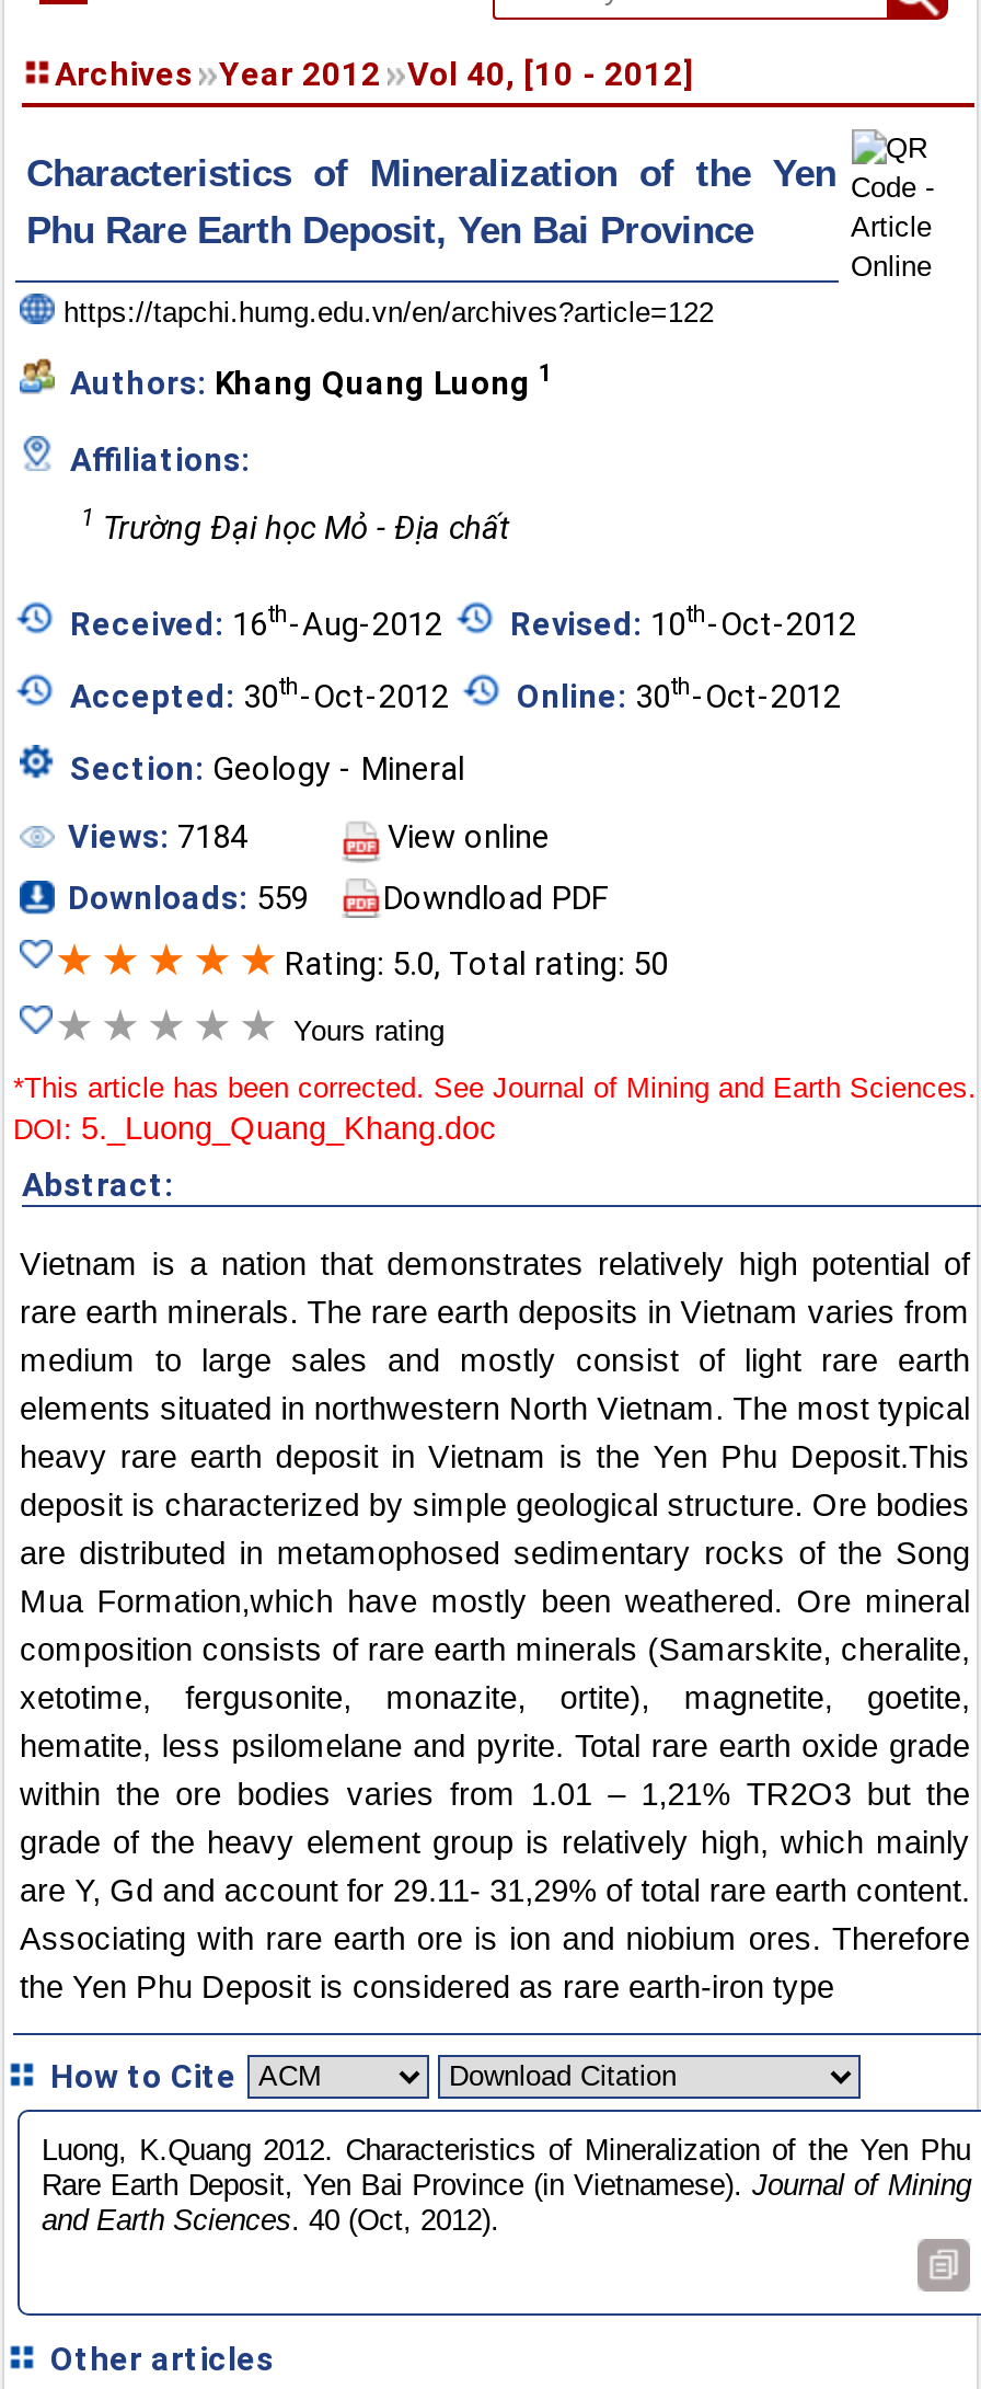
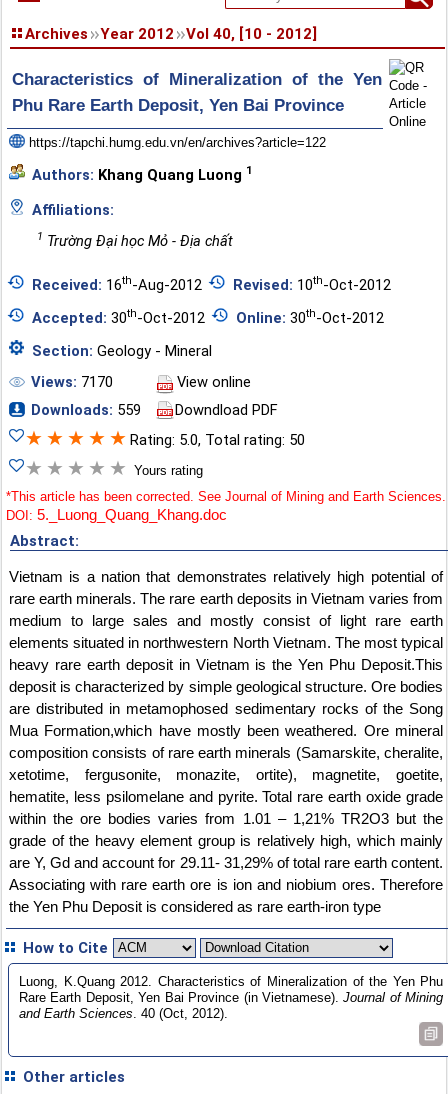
- Views: 7184
+ Views: 7170
